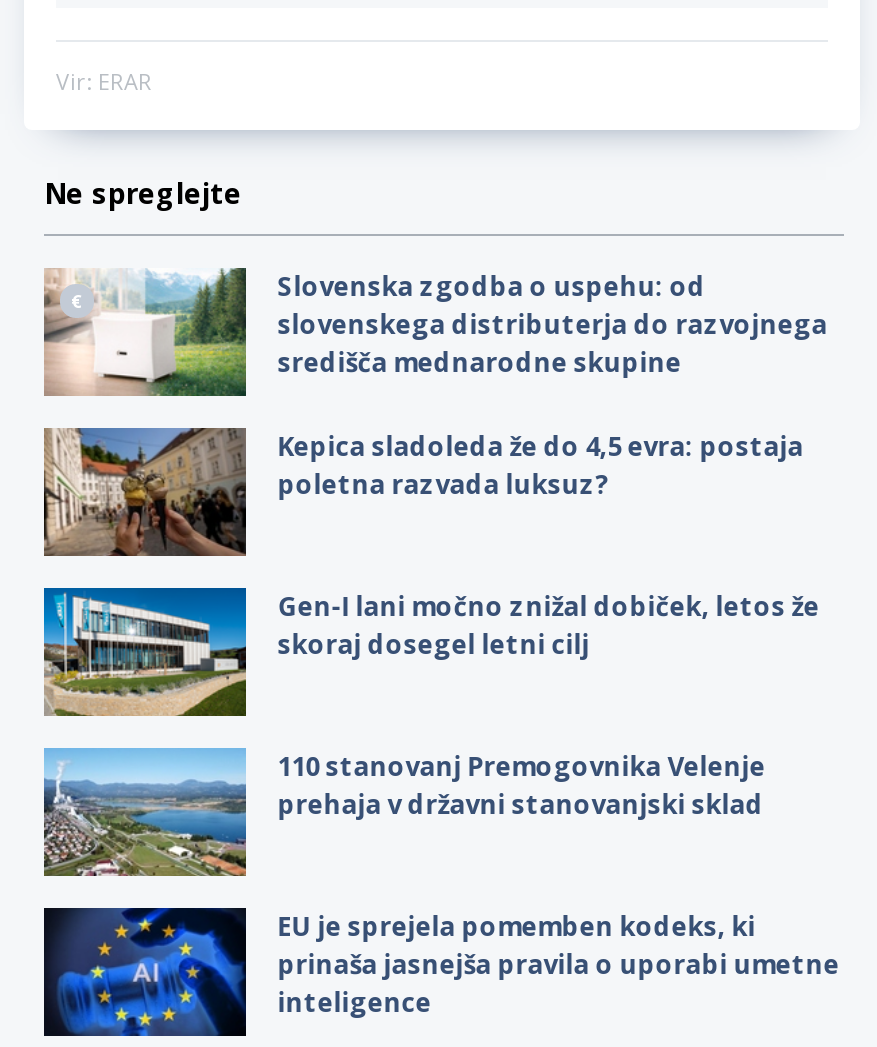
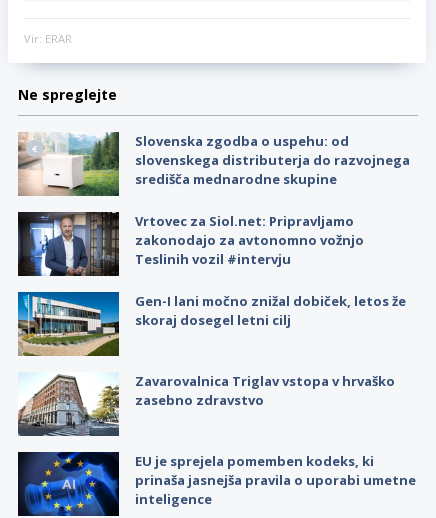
- [image]
- Kepica sladoleda že do 4,5 evra: postaja
- poletna razvada luksuz?
+ [image]
+ Vrtovec za Siol.net: Pripravljamo
+ zakonodajo za avtonomno vožnjo
+ Teslinih vozil #intervju

- [image]
- 110 stanovanj Premogovnika Velenje
- prehaja v državni stanovanjski sklad
+ [image]
+ Zavarovalnica Triglav vstopa v hrvaško
+ zasebno zdravstvo
